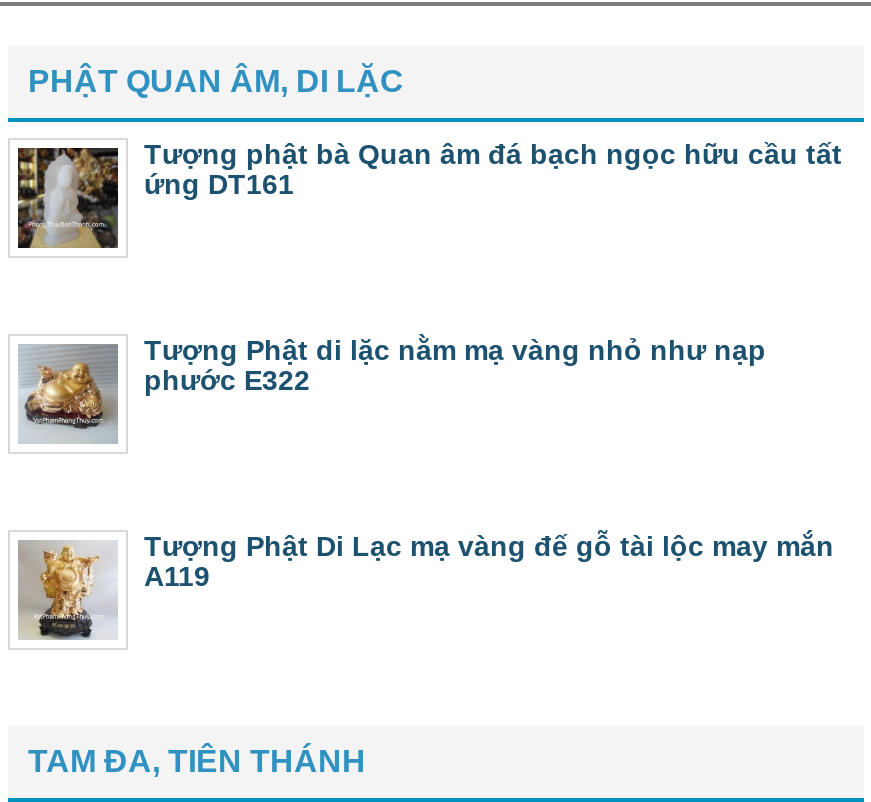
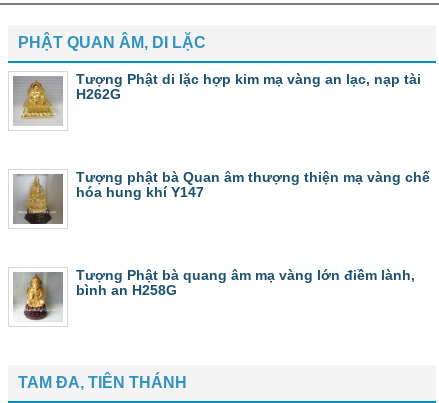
- [image]
- Tượng phật bà Quan âm đá bạch ngọc hữu cầu tất
- ứng DT161
+ [image]
+ Tượng Phật di lặc hợp kim mạ vàng an lạc, nạp tài
+ H262G

- [image]
- Tượng Phật di lặc nằm mạ vàng nhỏ như nạp
- phước E322
+ [image]
+ Tượng phật bà Quan âm thượng thiện mạ vàng chế
+ hóa hung khí Y147

- [image]
- Tượng Phật Di Lạc mạ vàng đế gỗ tài lộc may mắn
- A119
+ [image]
+ Tượng Phật bà quang âm mạ vàng lớn điềm lành,
+ bình an H258G
